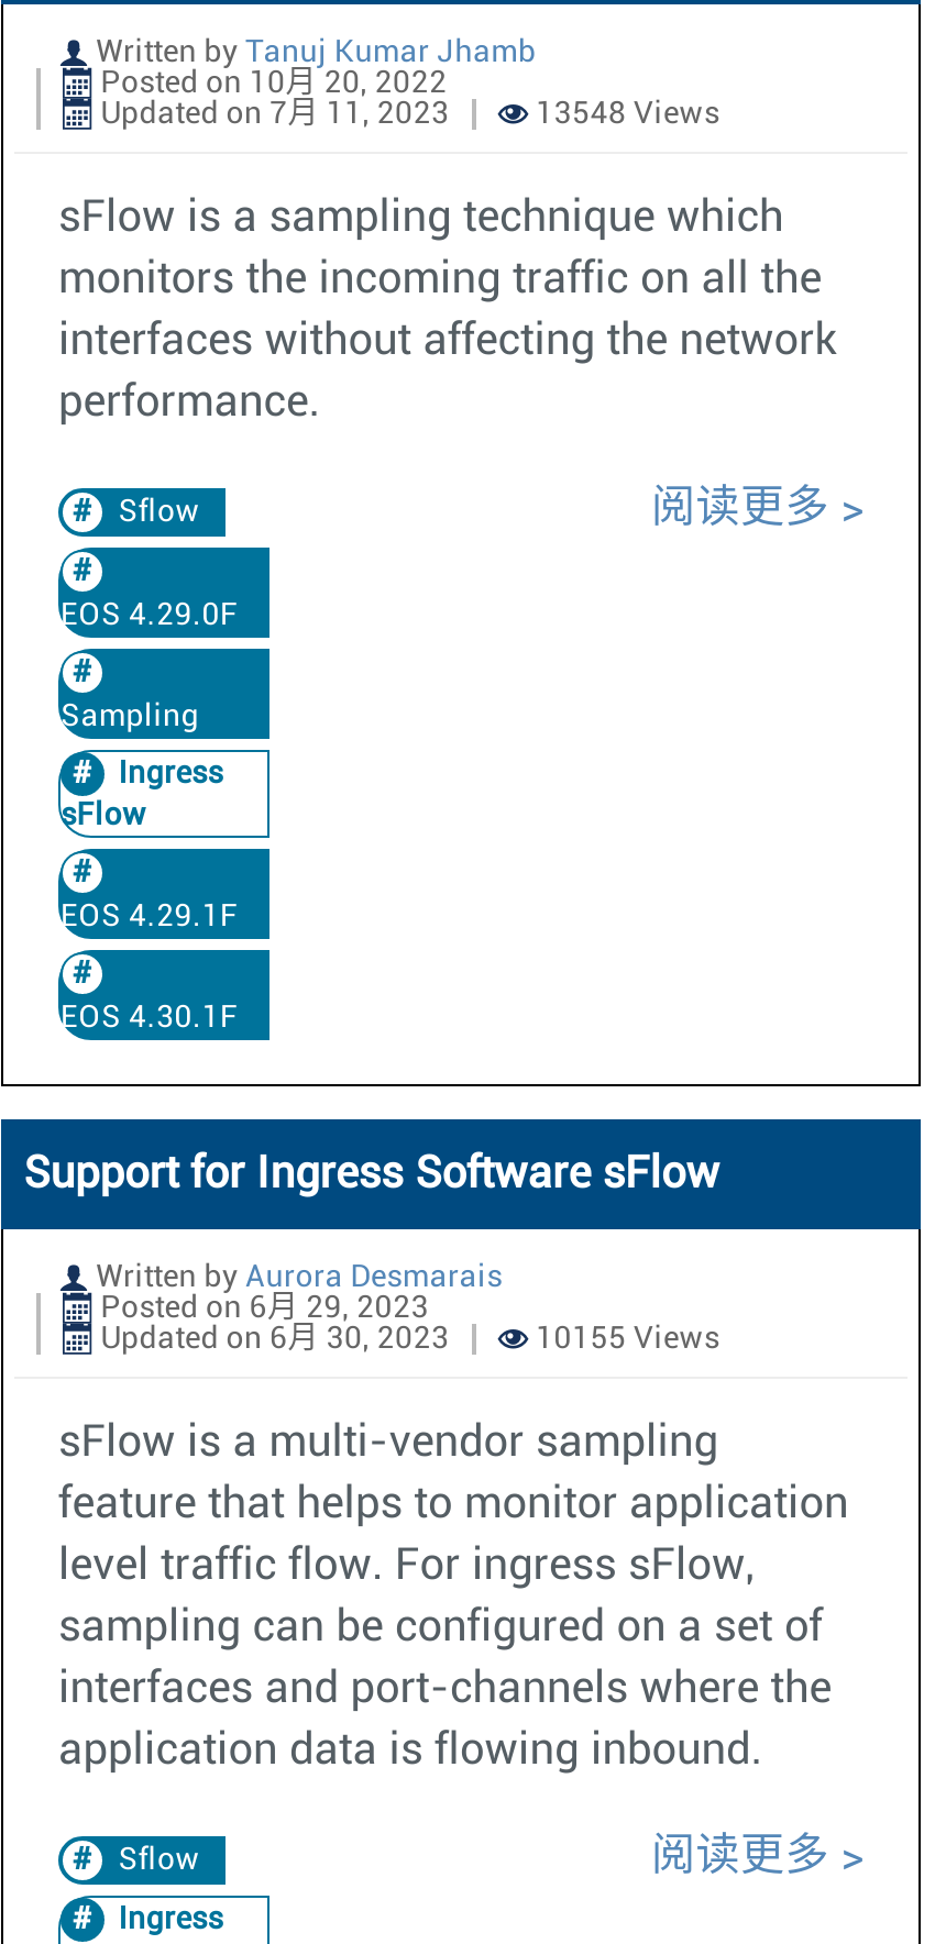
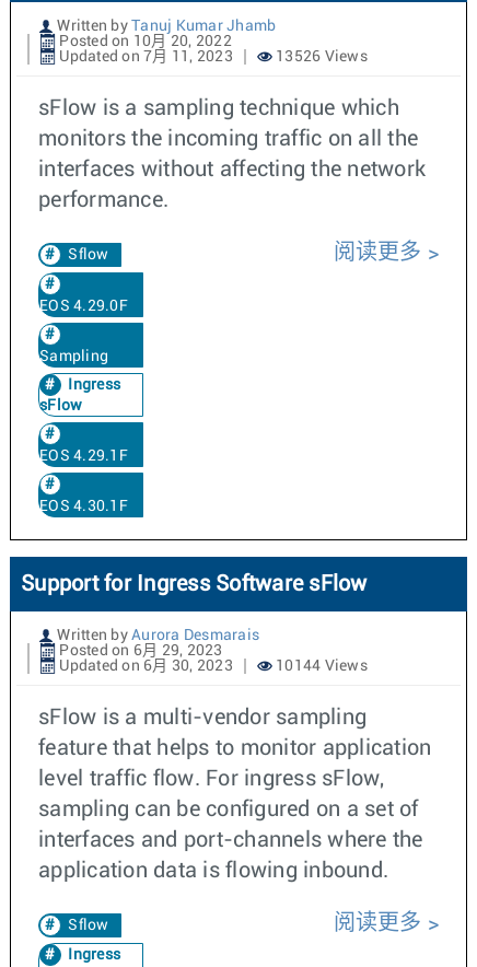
- 13548 Views
+ 13526 Views

- 10155 Views
+ 10144 Views
